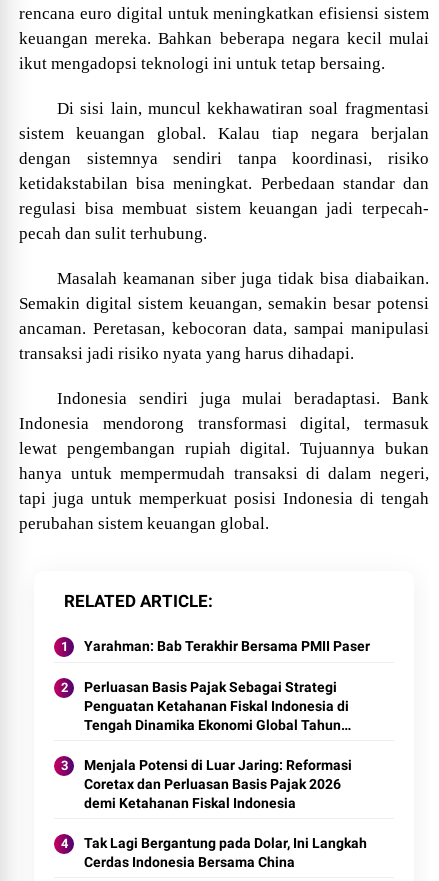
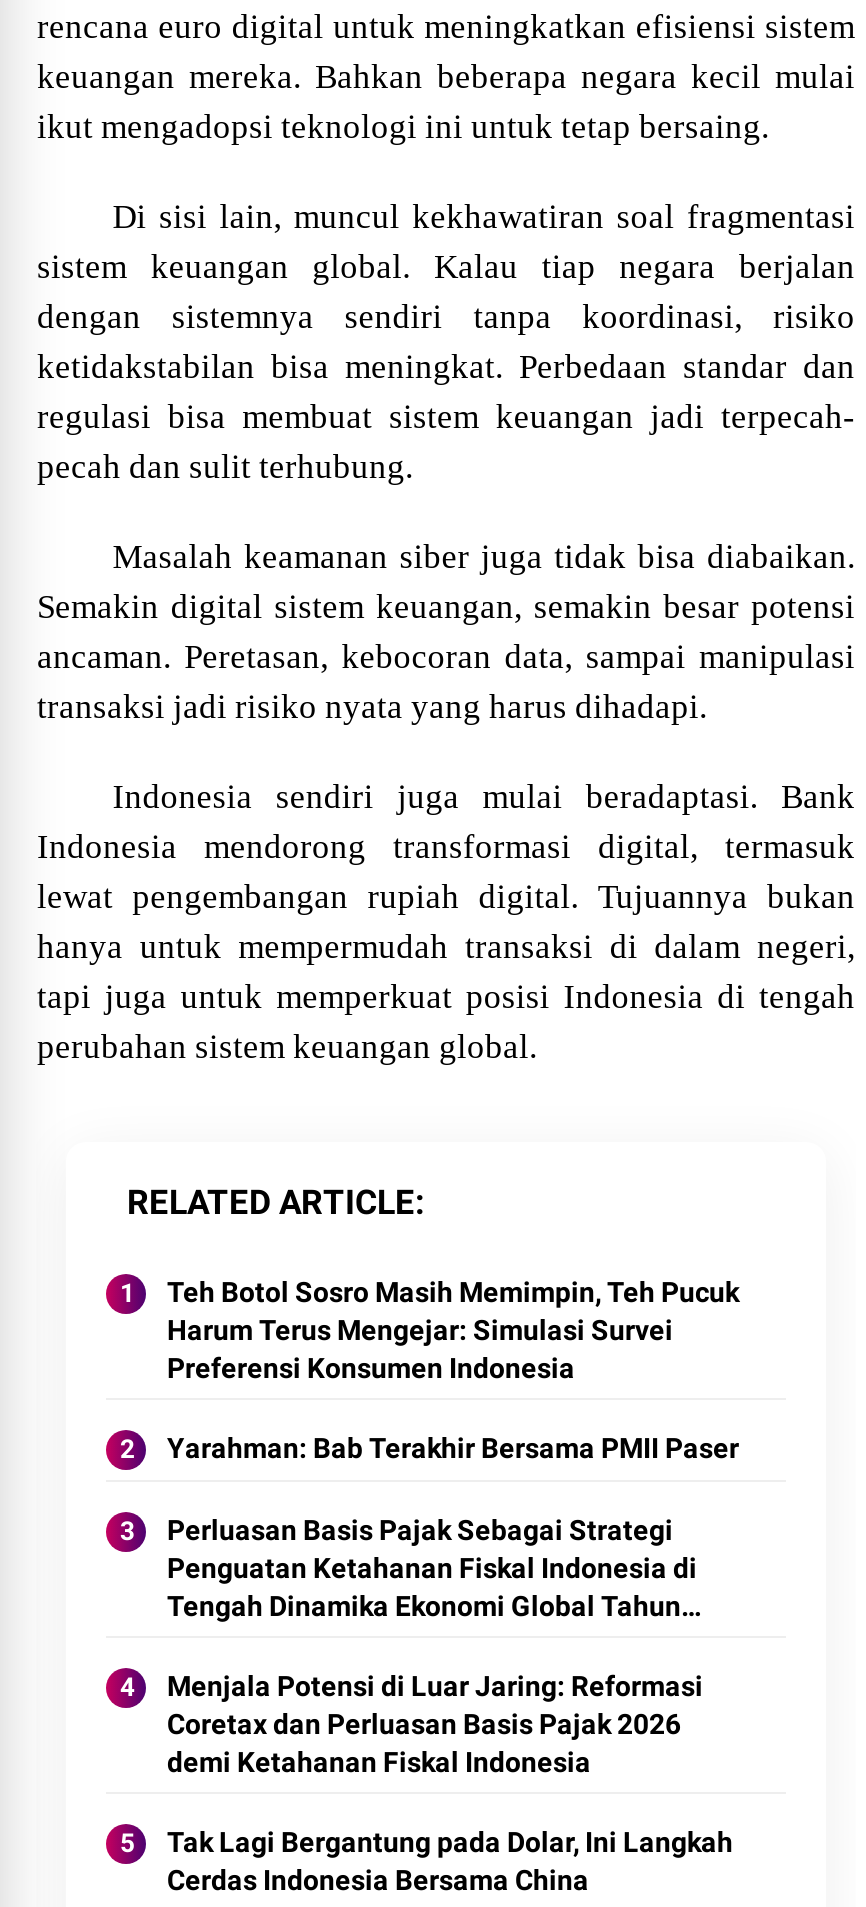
+ Teh Botol Sosro Masih Memimpin, Teh Pucuk
+ Harum Terus Mengejar: Simulasi Survei
+ Preferensi Konsumen Indonesia
